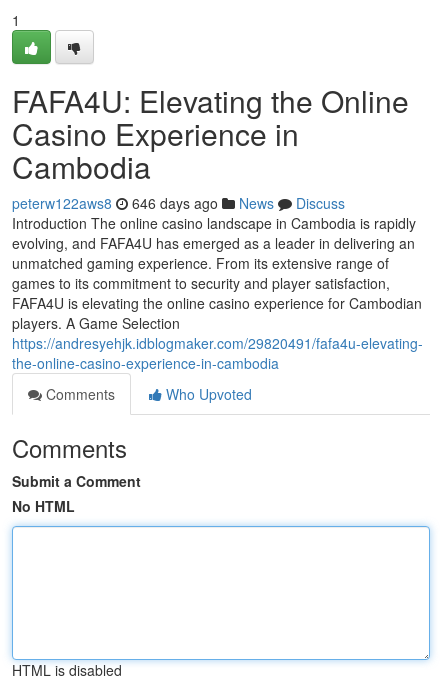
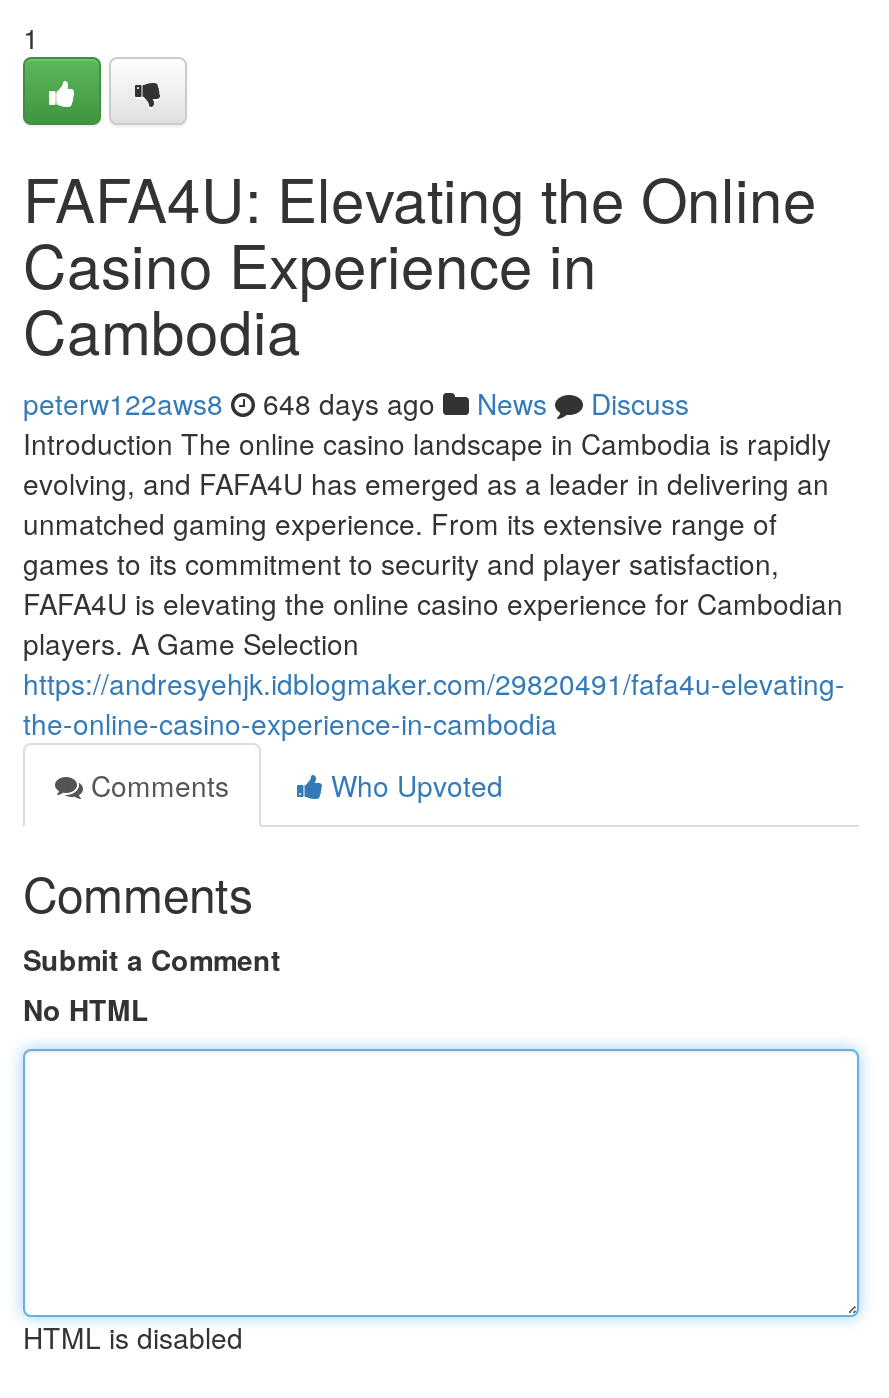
- peterw122aws8 646 days ago News Discuss
+ peterw122aws8 648 days ago News Discuss
